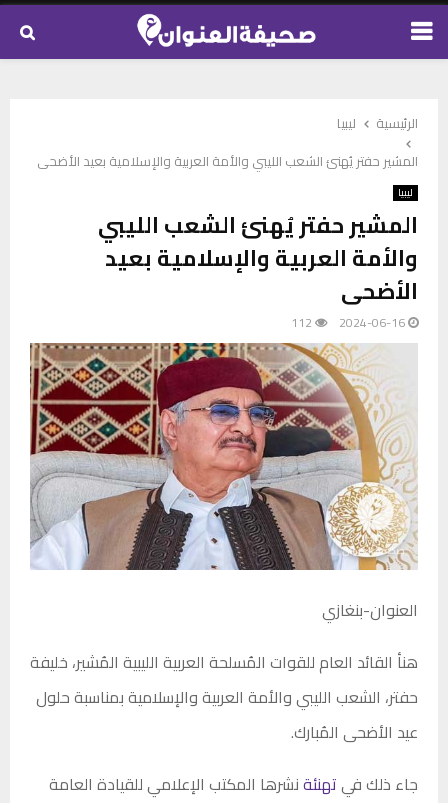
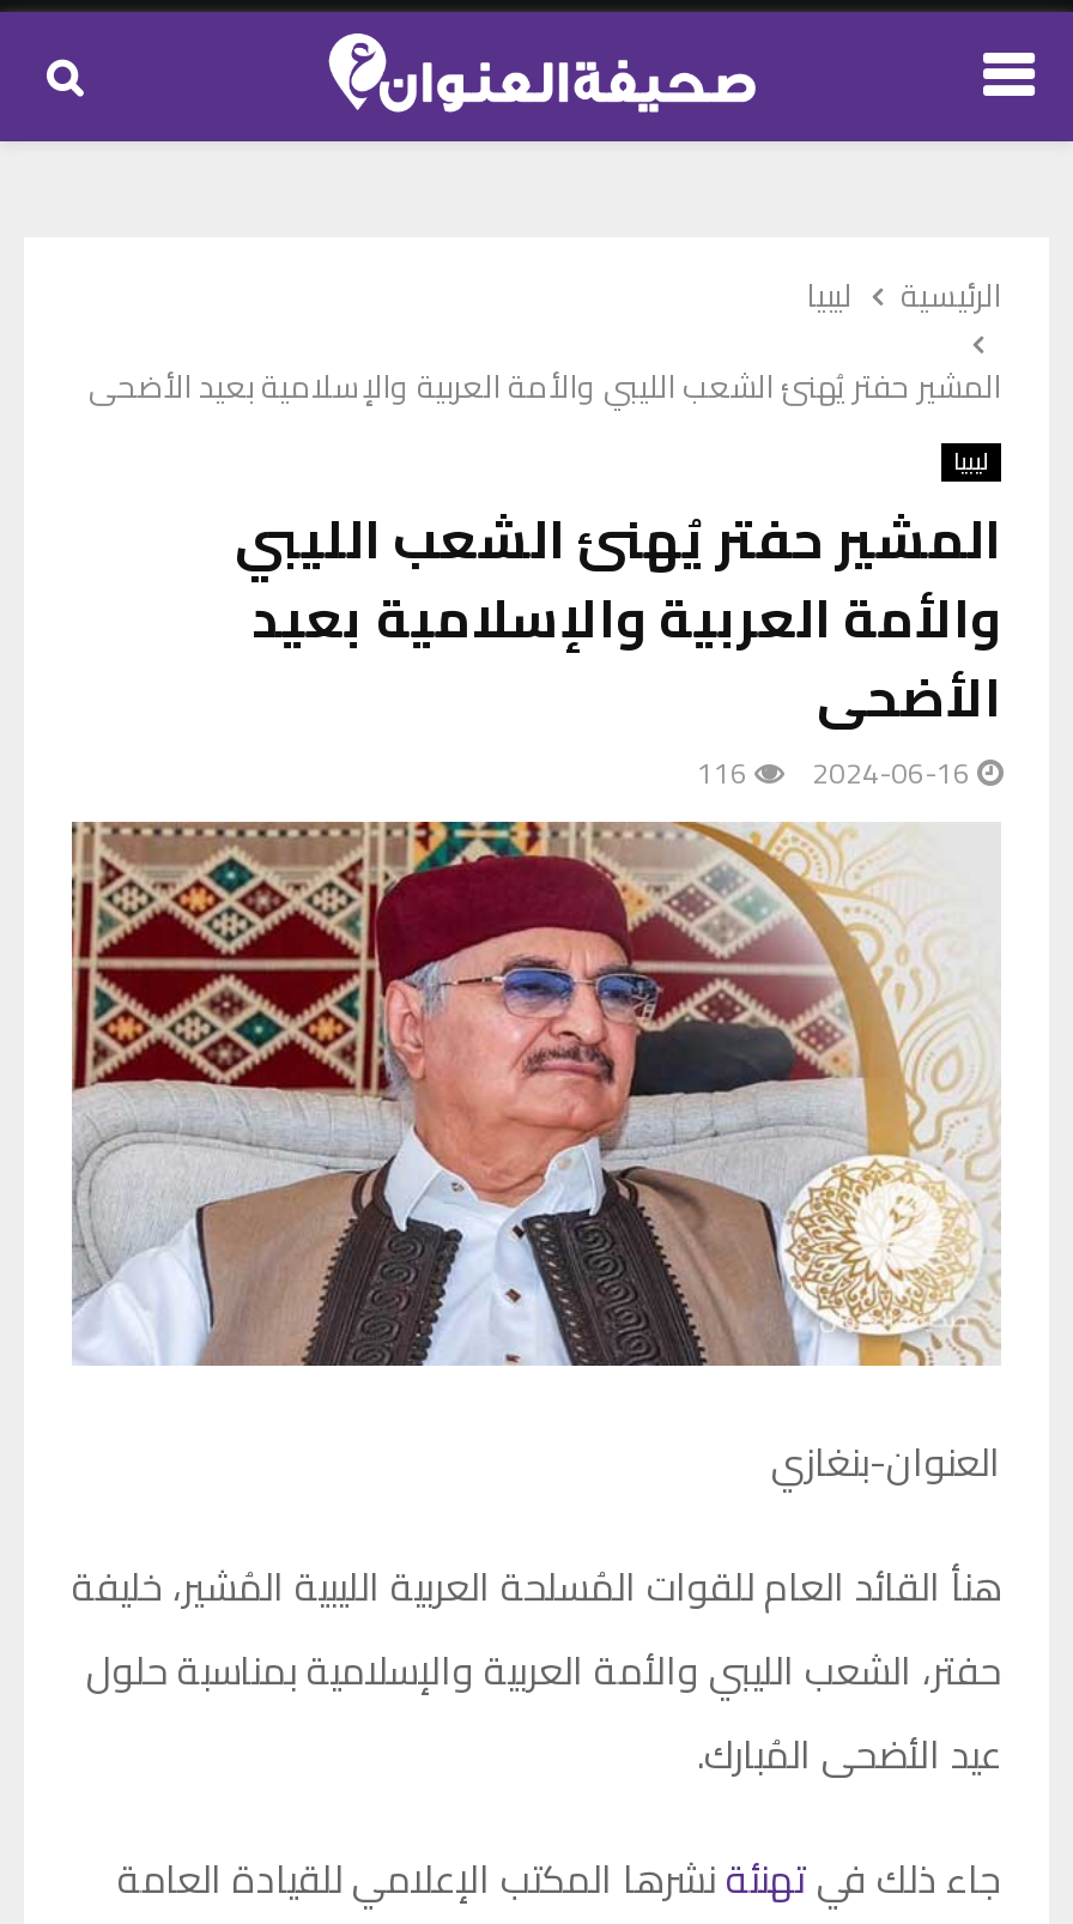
- 112 2024-06-16
+ 116 2024-06-16
